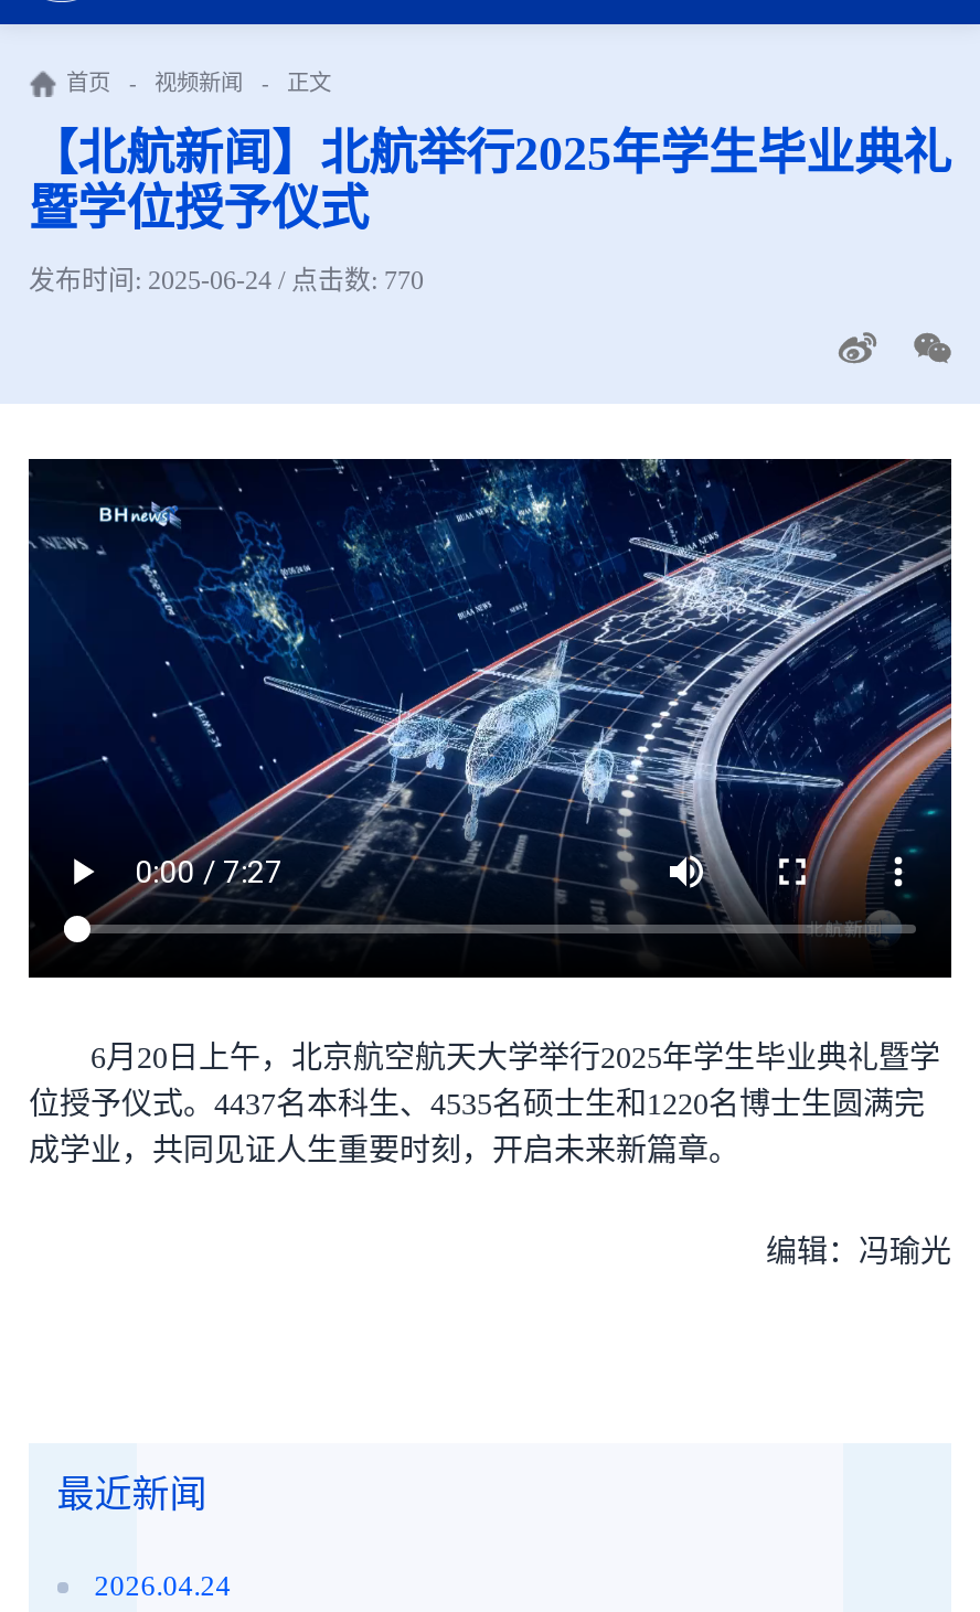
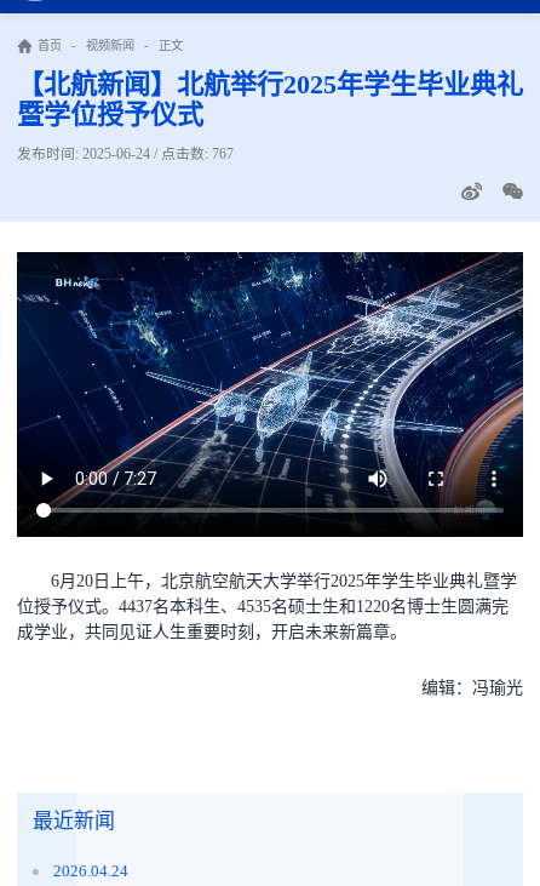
- 发布时间: 2025-06-24 / 点击数: 770
+ 发布时间: 2025-06-24 / 点击数: 767
